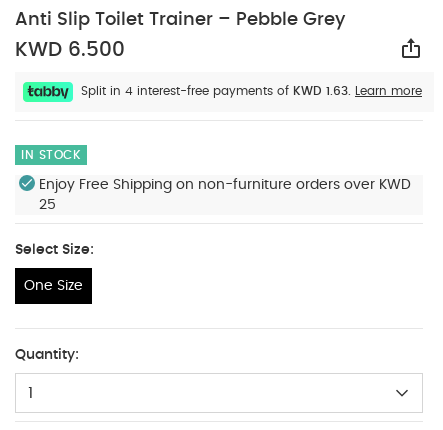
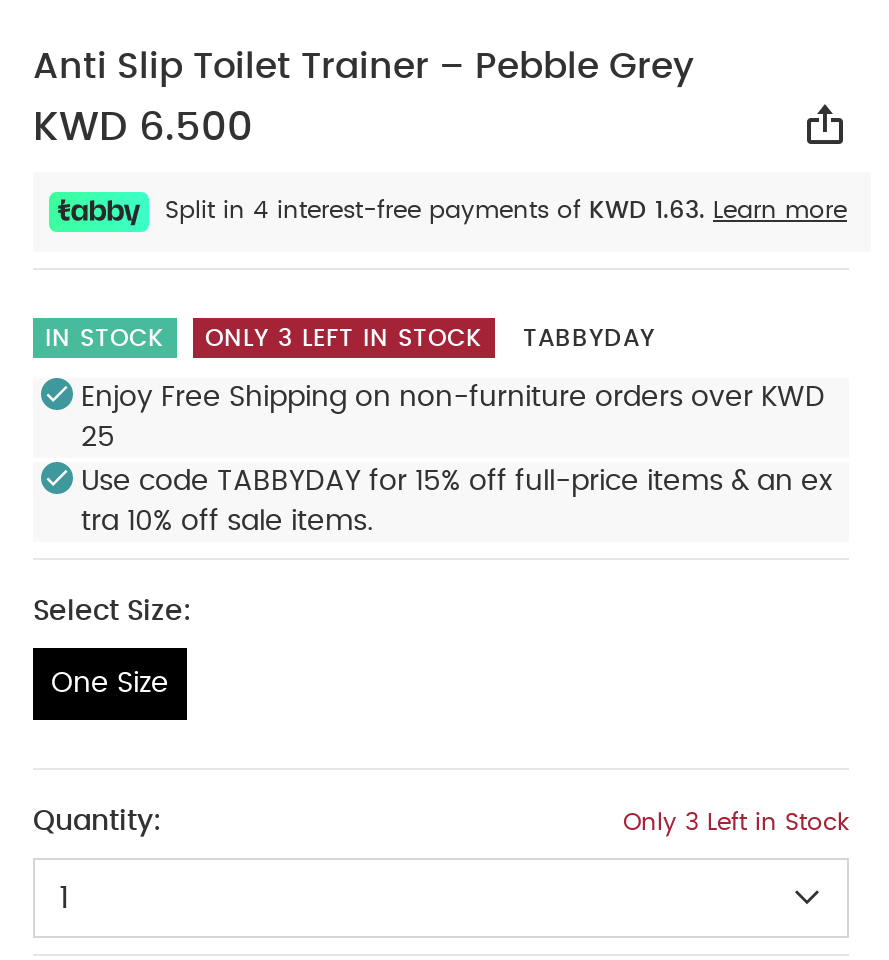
+ ONLY 3 LEFT IN STOCK
+ TABBYDAY

+ Use code TABBYDAY for 15% off full-price items & an ex
+ tra 10% off sale items.

+ Only 3 Left in Stock
